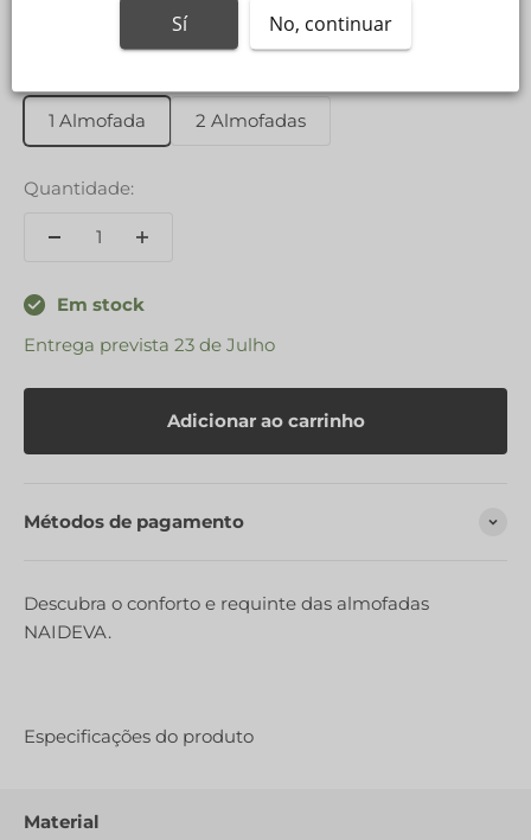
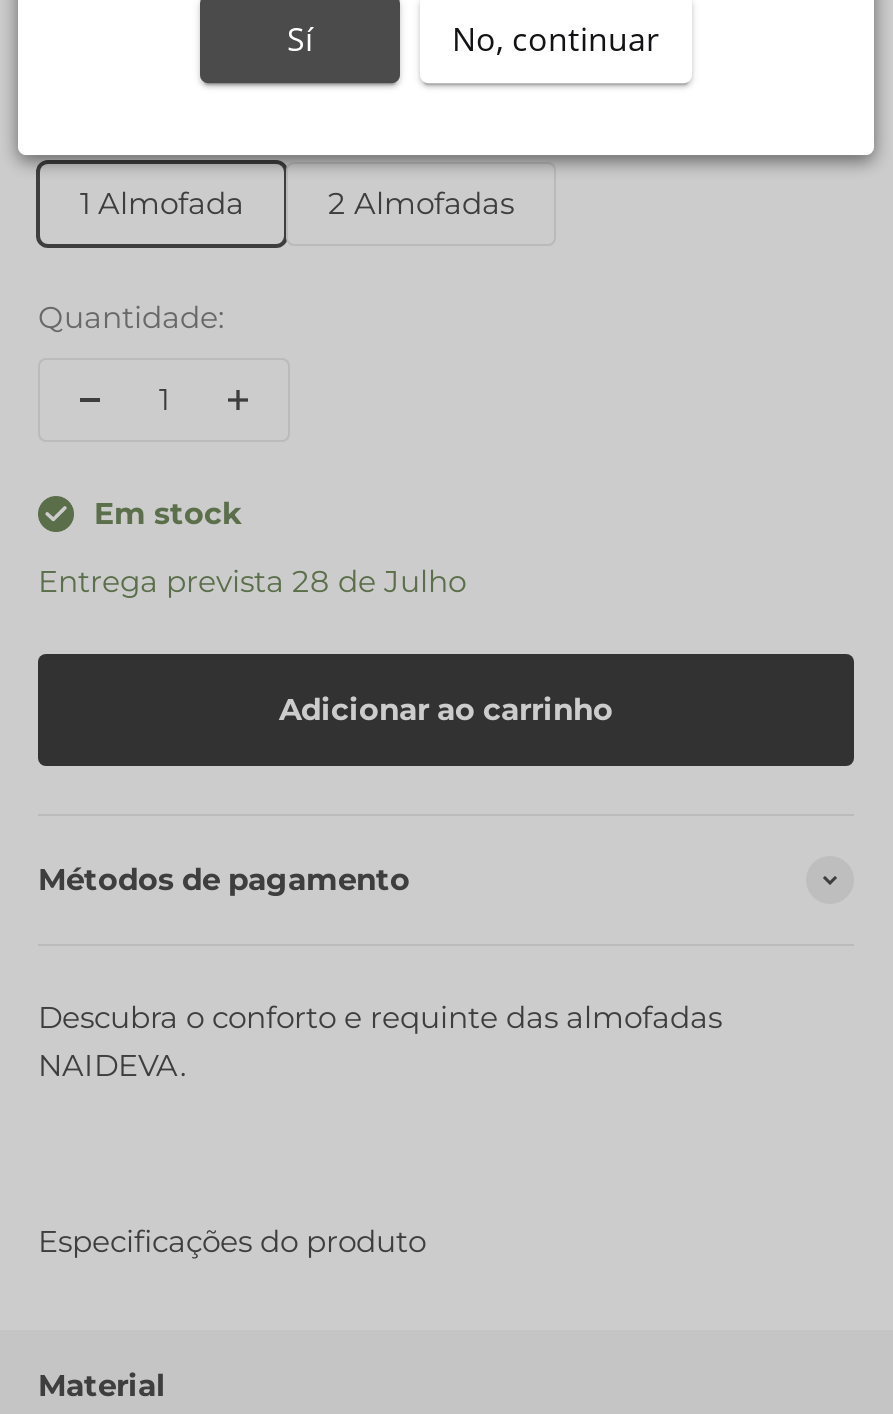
- Entrega prevista 23 de Julho
+ Entrega prevista 28 de Julho
